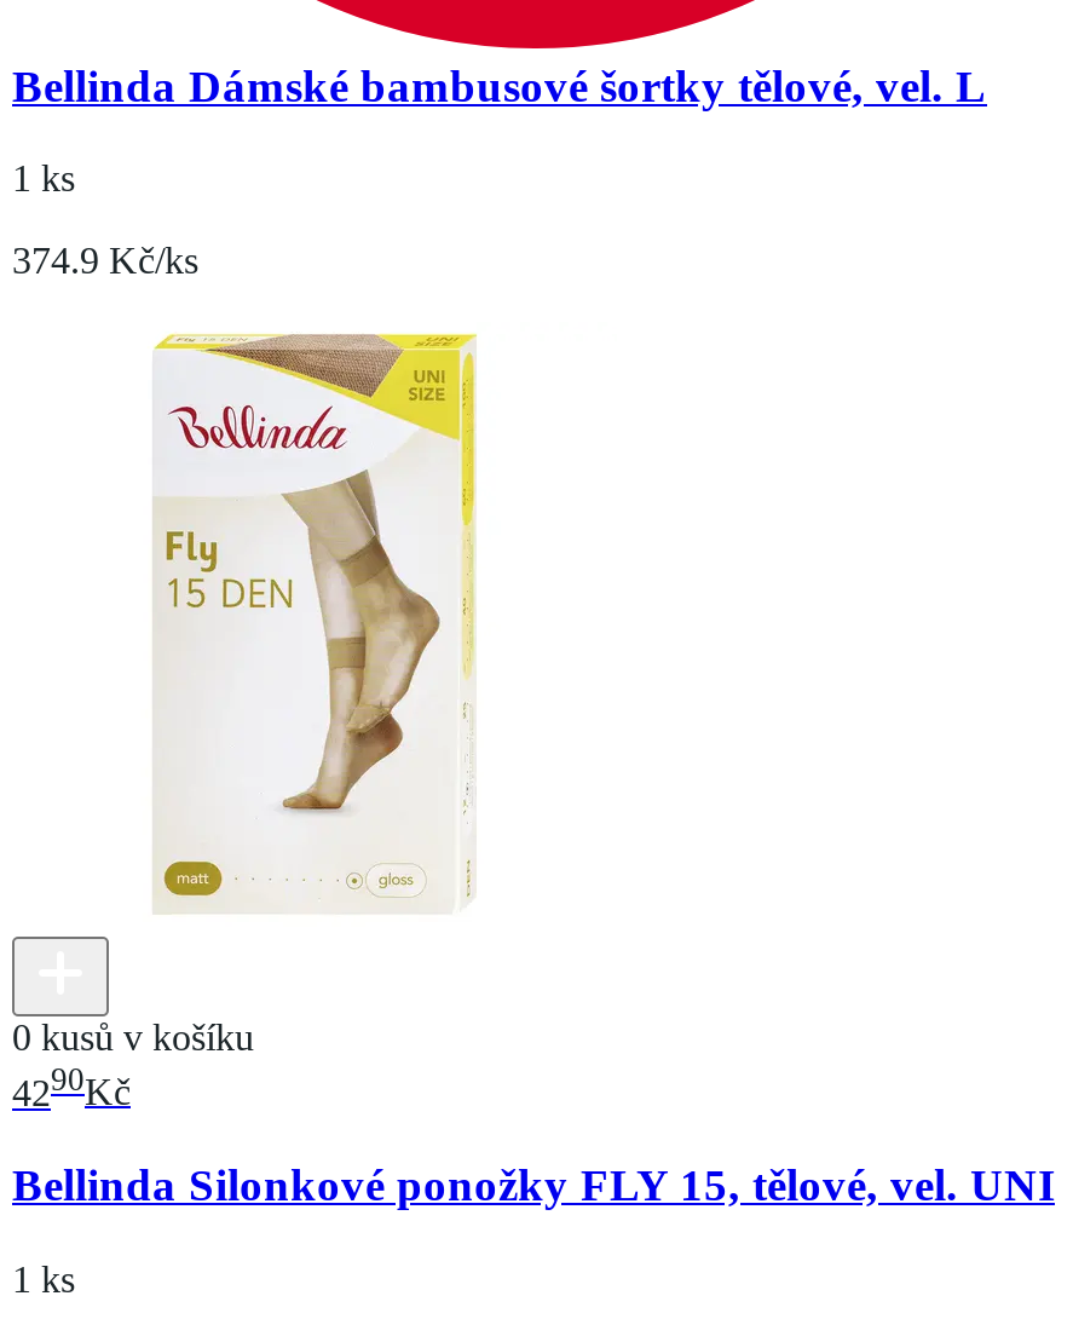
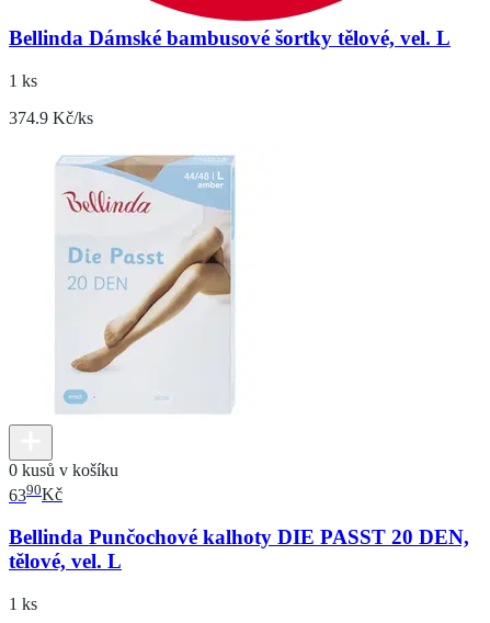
- [image]
+ [image]

- 4290Kč
+ 6390Kč

- Bellinda Silonkové ponožky FLY 15, tělové, vel. UNI
+ Bellinda Punčochové kalhoty DIE PASST 20 DEN,
+ tělové, vel. L
